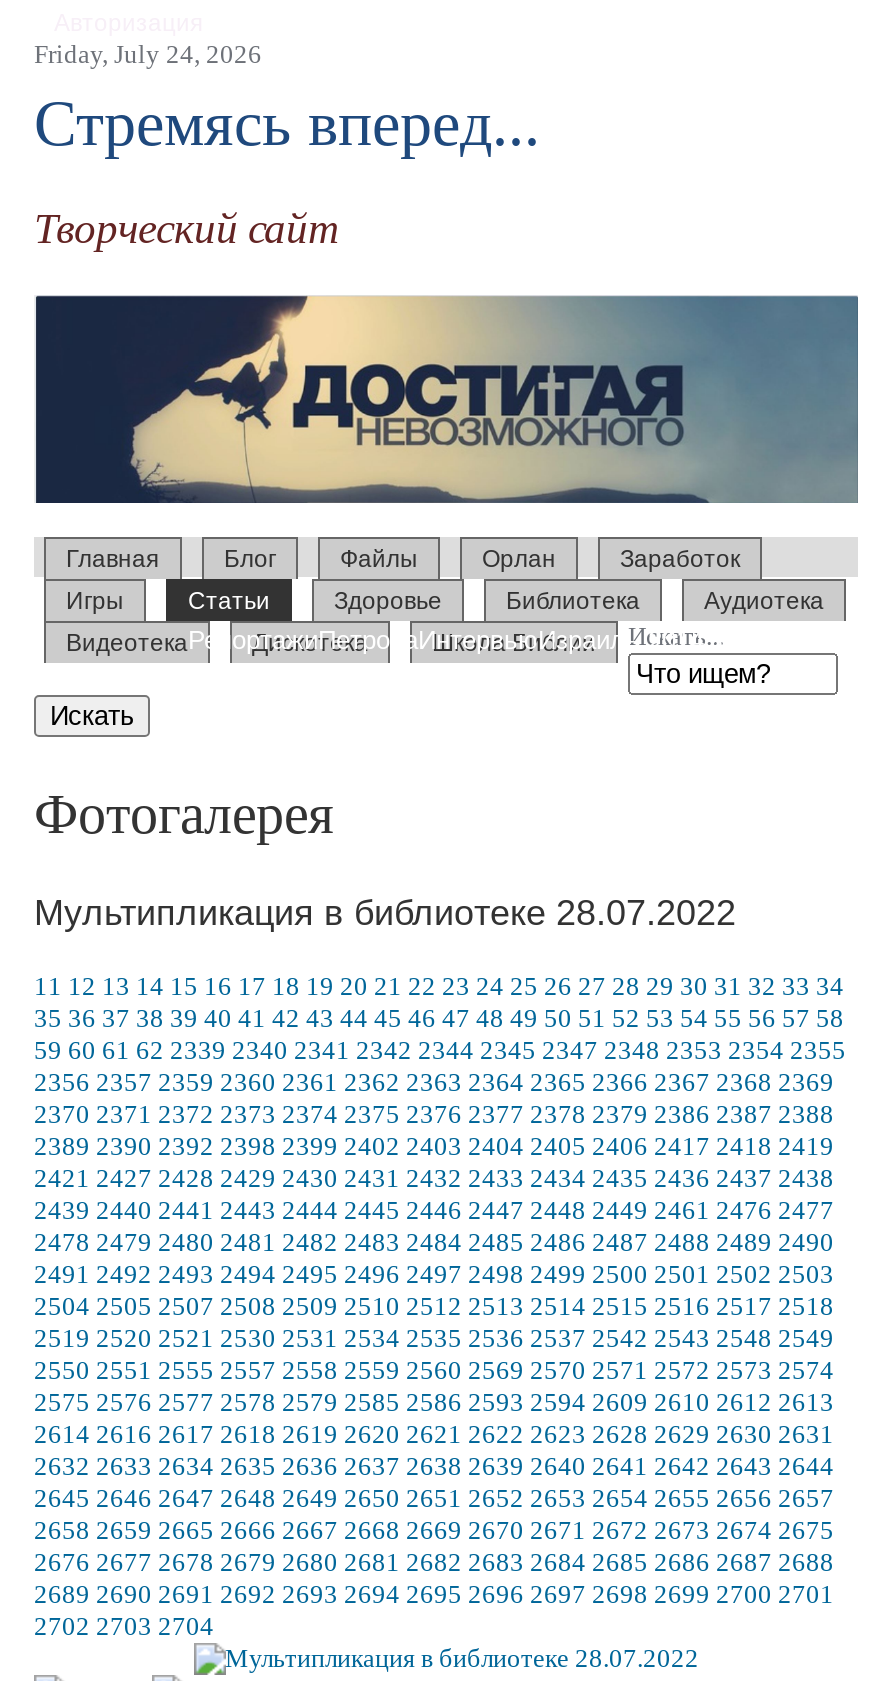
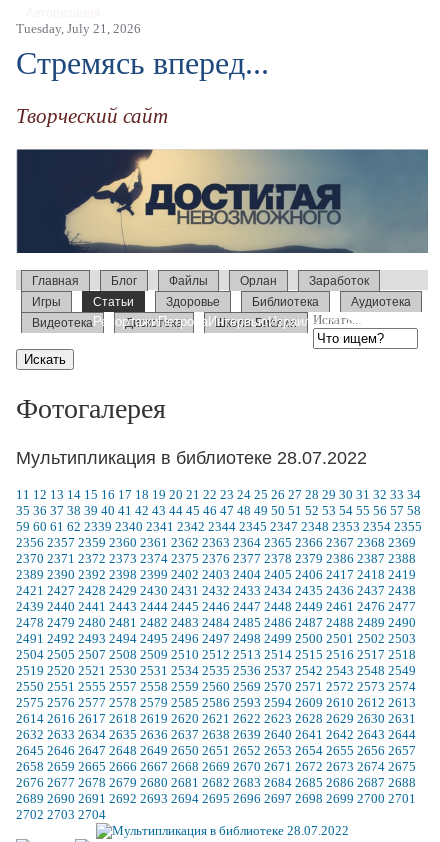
- Friday, July 24, 2026
+ Tuesday, July 21, 2026
